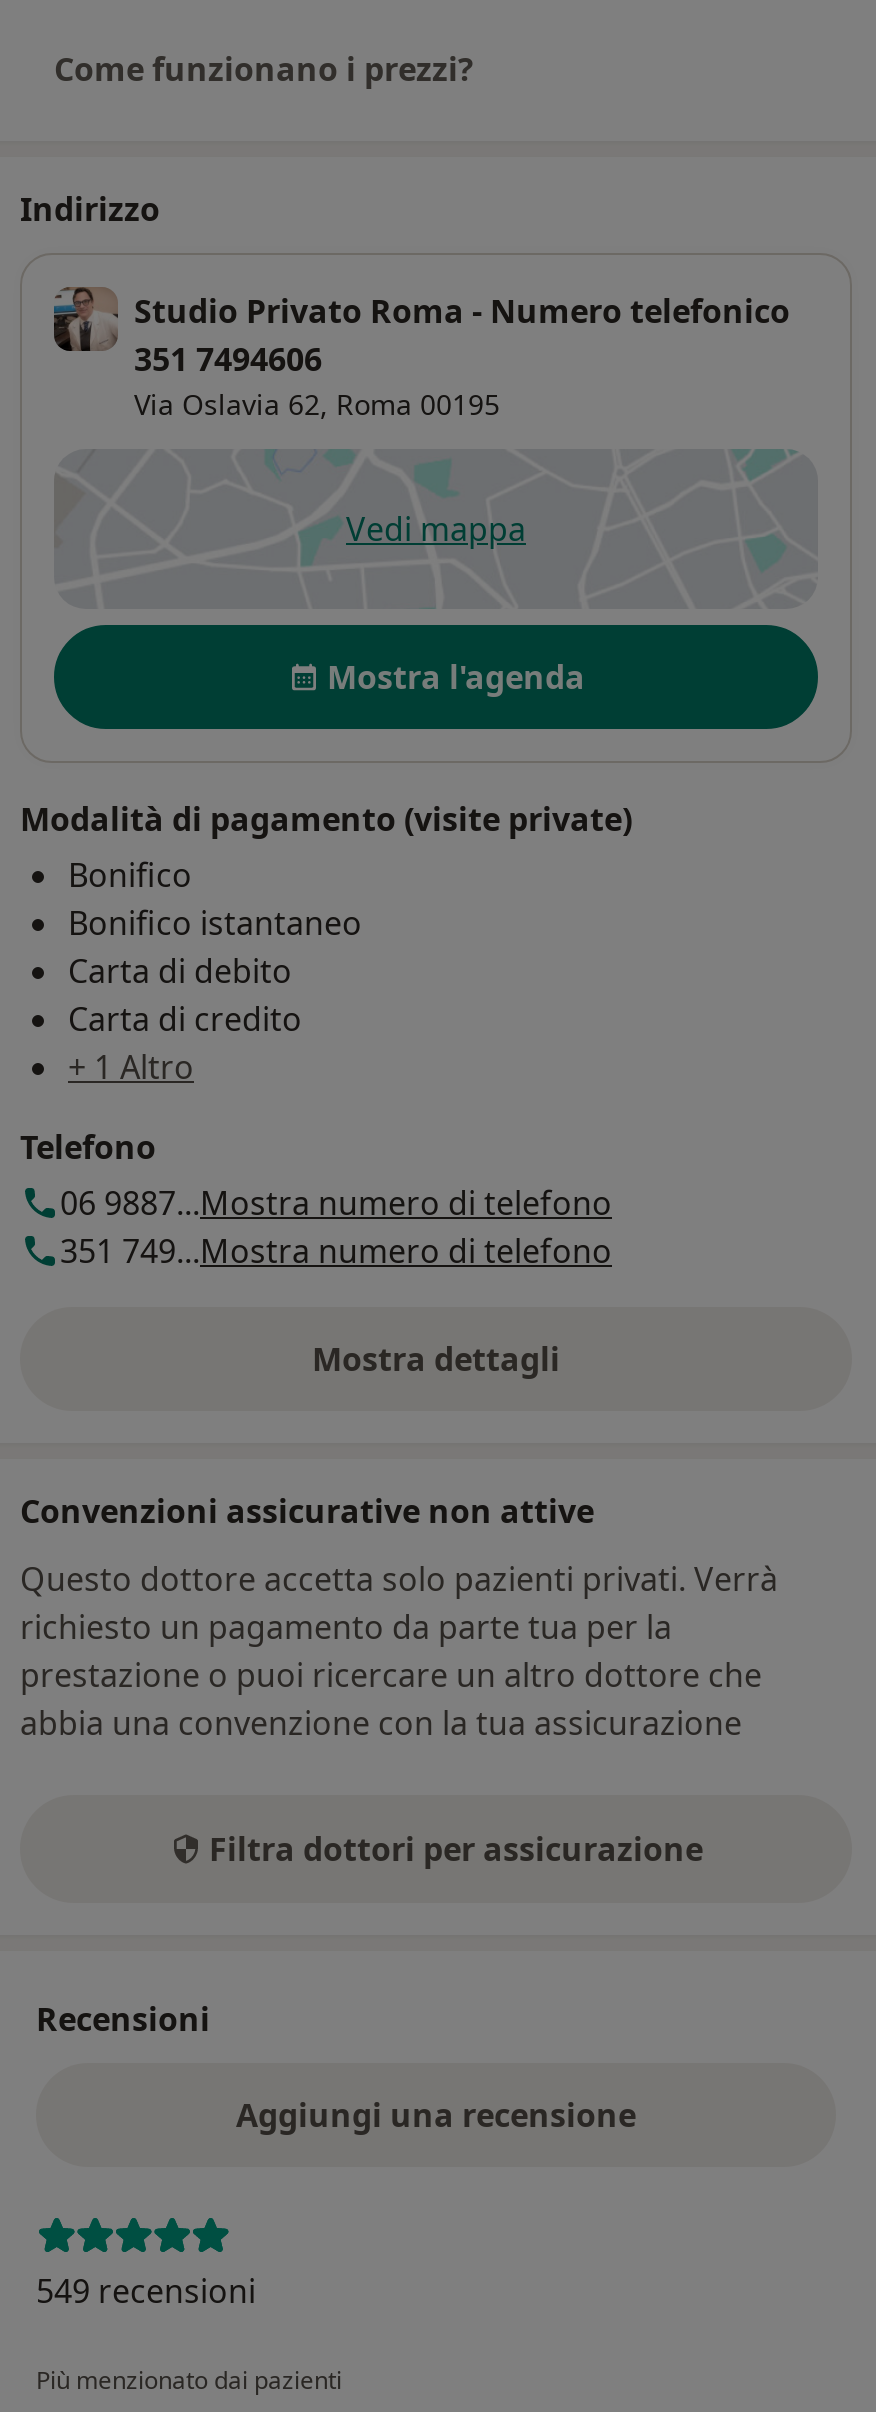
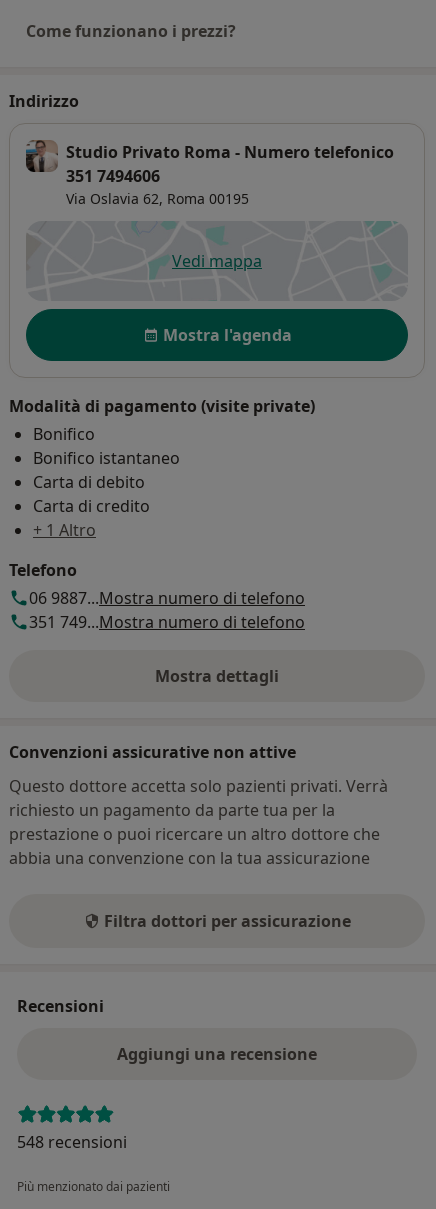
- 549 recensioni
+ 548 recensioni
